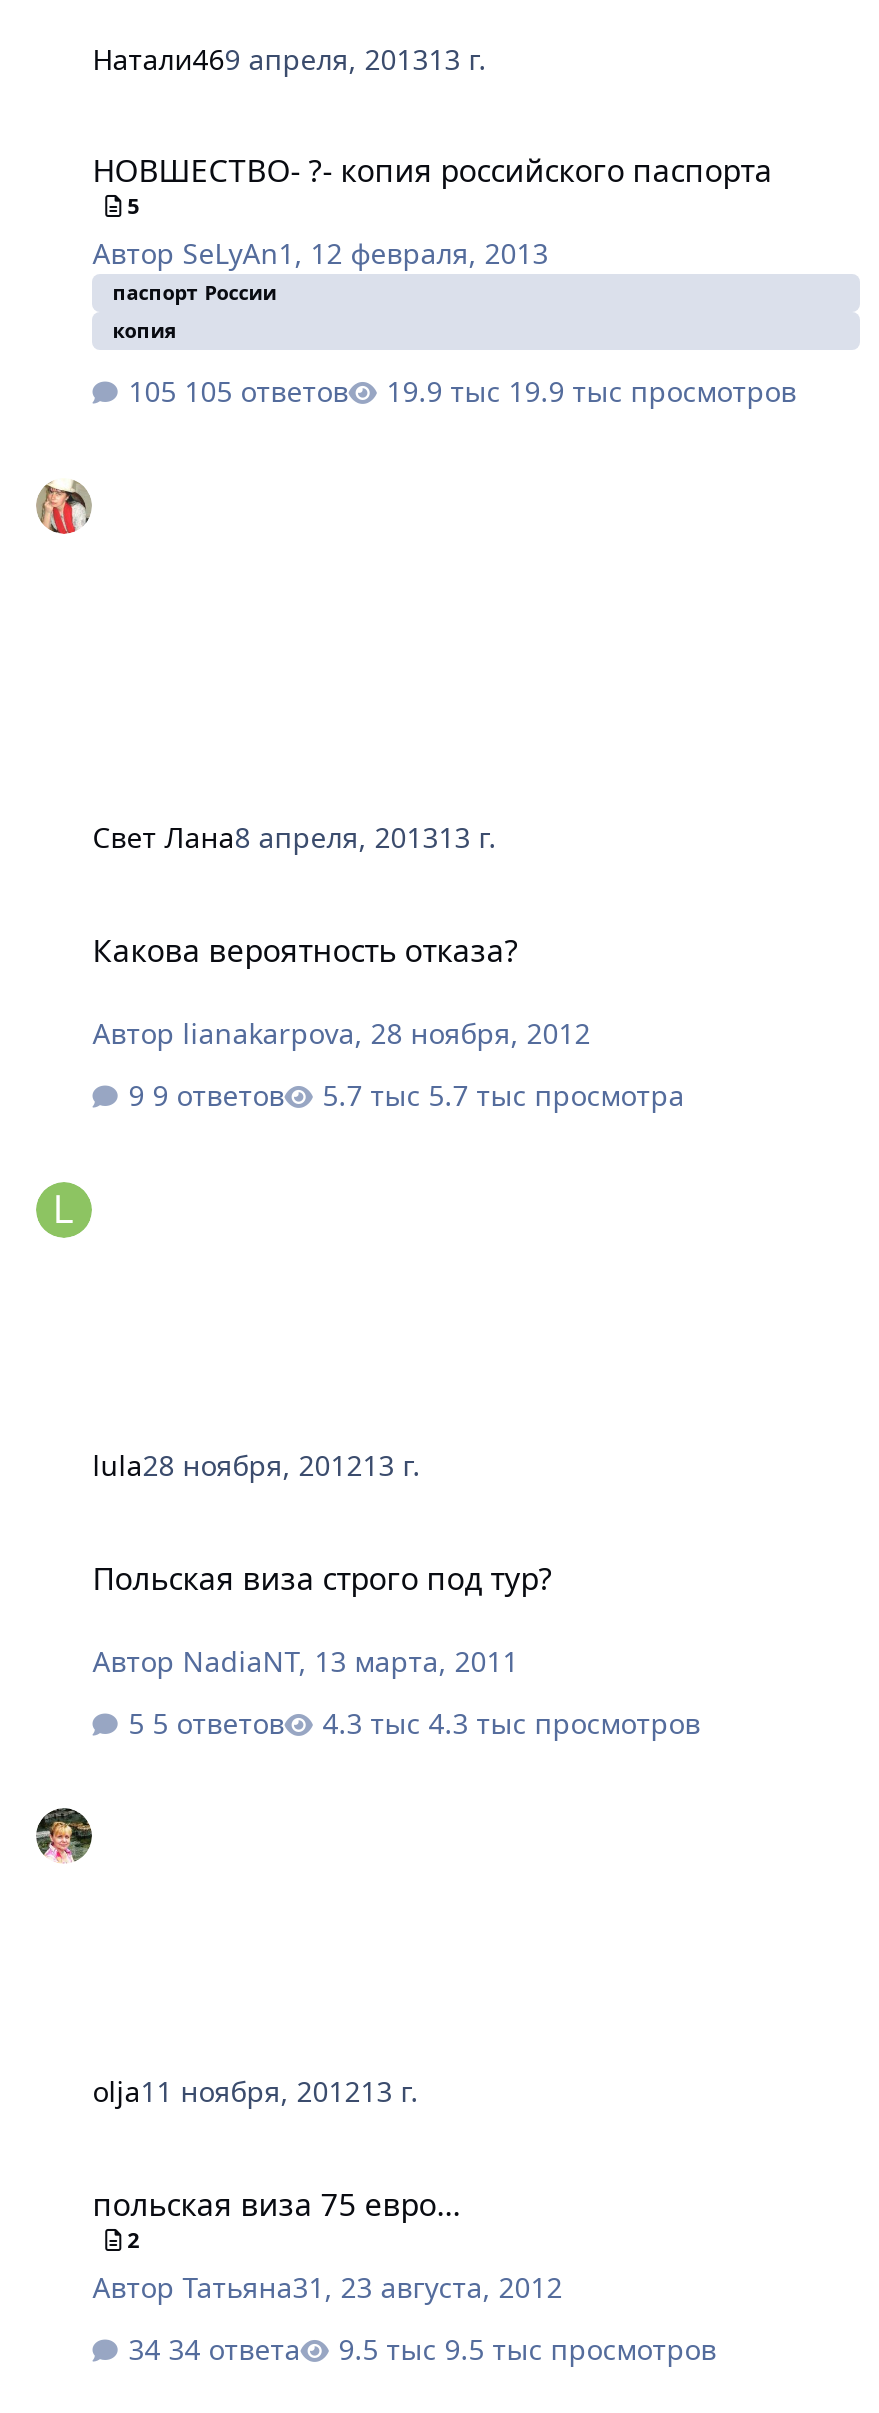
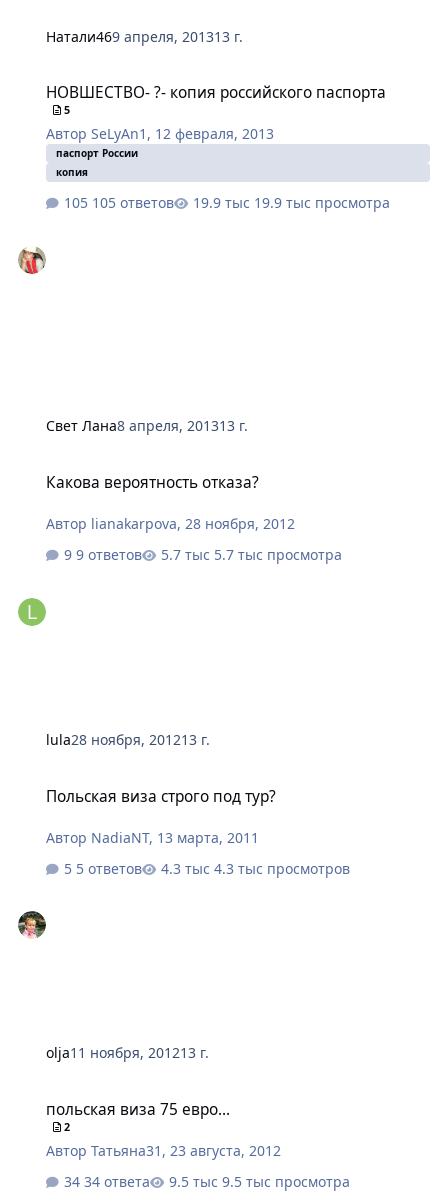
- 19.9 тыс просмотров
+ 19.9 тыс просмотра

- 9.5 тыс просмотров
+ 9.5 тыс просмотра
